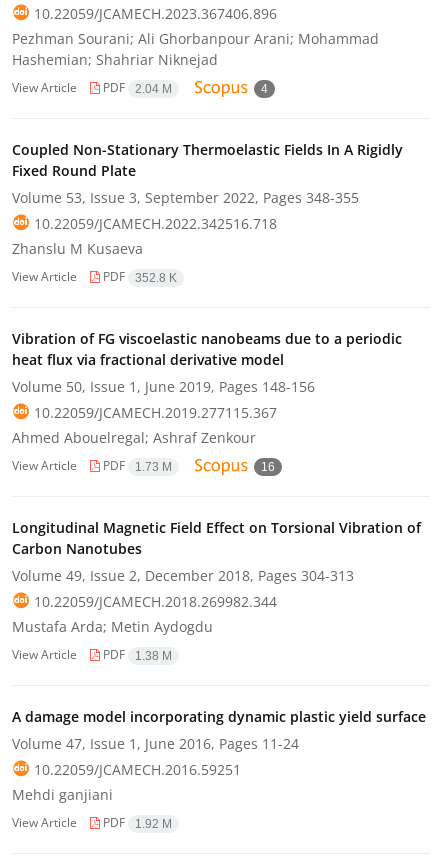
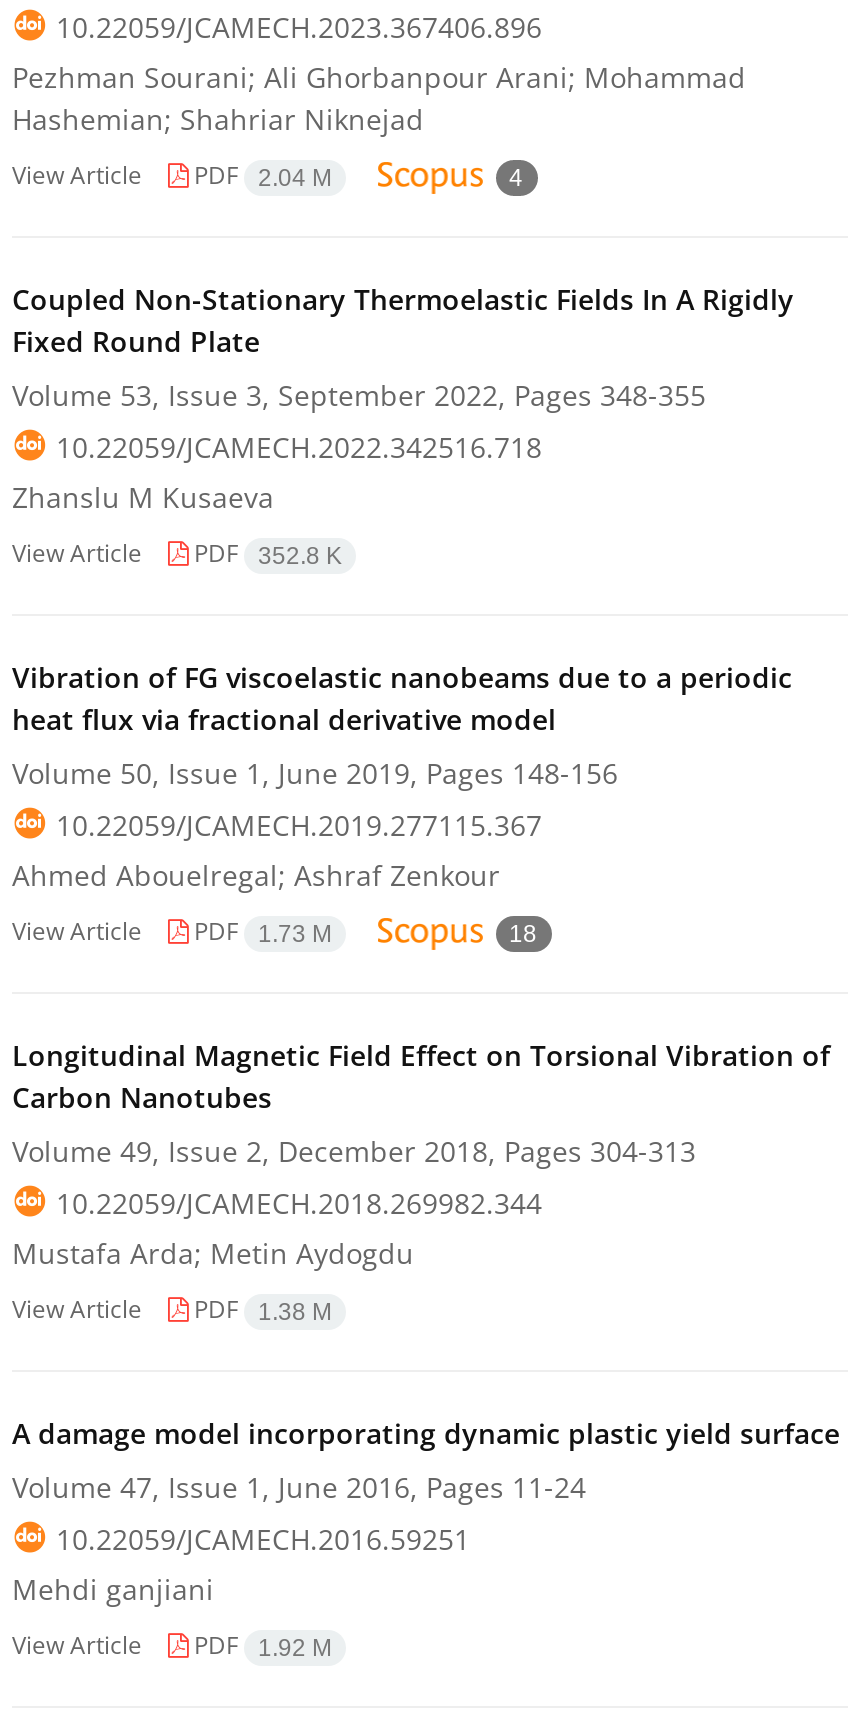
- 16
+ 18
